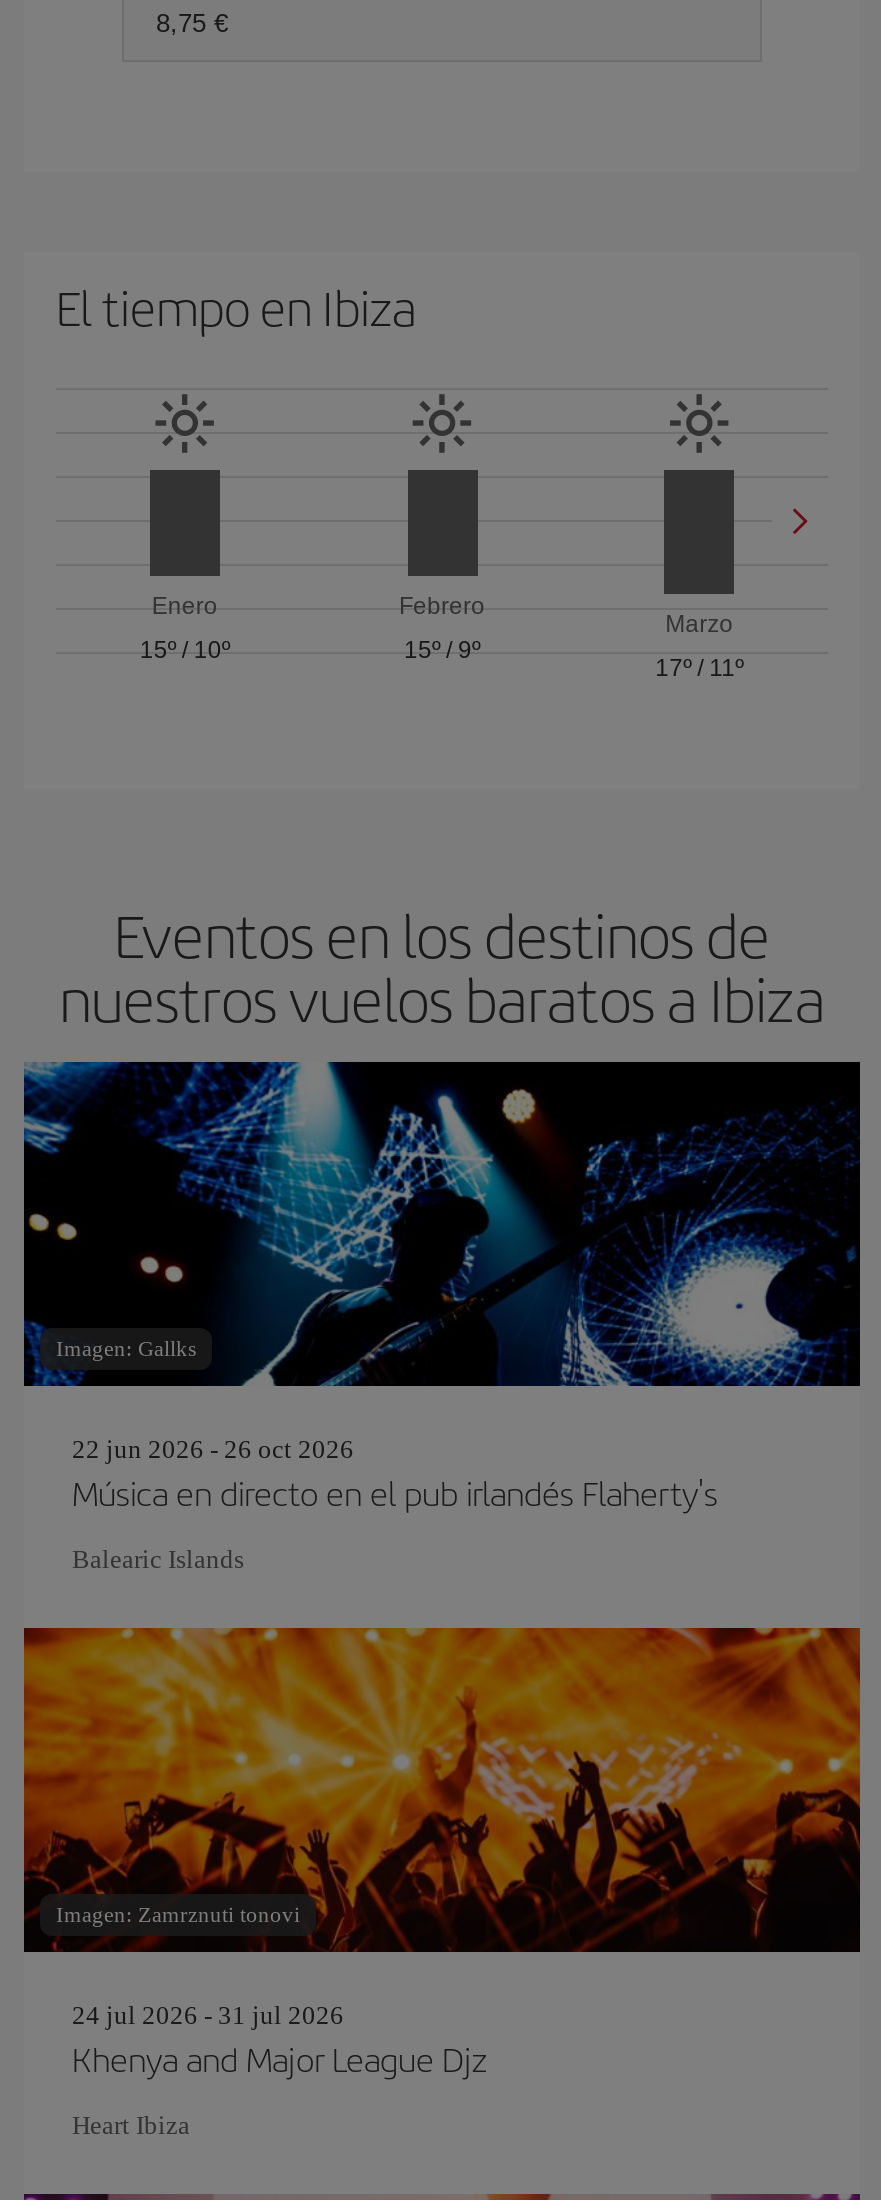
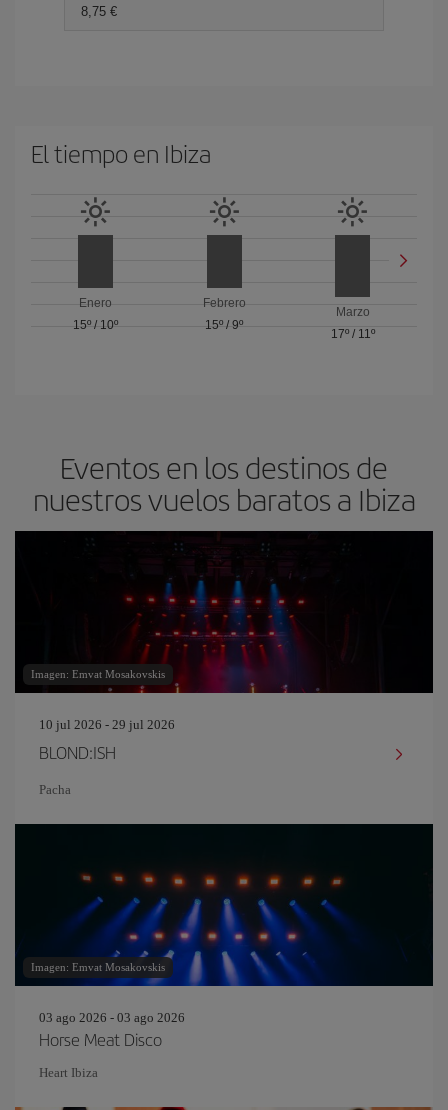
- [image]
- Imagen: Gallks
+ [image]
+ Imagen: Emvat Mosakovskis

- 22 jun 2026 - 26 oct 2026
- Música en directo en el pub irlandés Flaherty's
+ 10 jul 2026 - 29 jul 2026
+ BLOND:ISH

- Balearic Islands
+ Pacha

- [image]
- Imagen: Zamrznuti tonovi
+ [image]
+ Imagen: Emvat Mosakovskis

- 24 jul 2026 - 31 jul 2026
- Khenya and Major League Djz
+ 03 ago 2026 - 03 ago 2026
+ Horse Meat Disco
